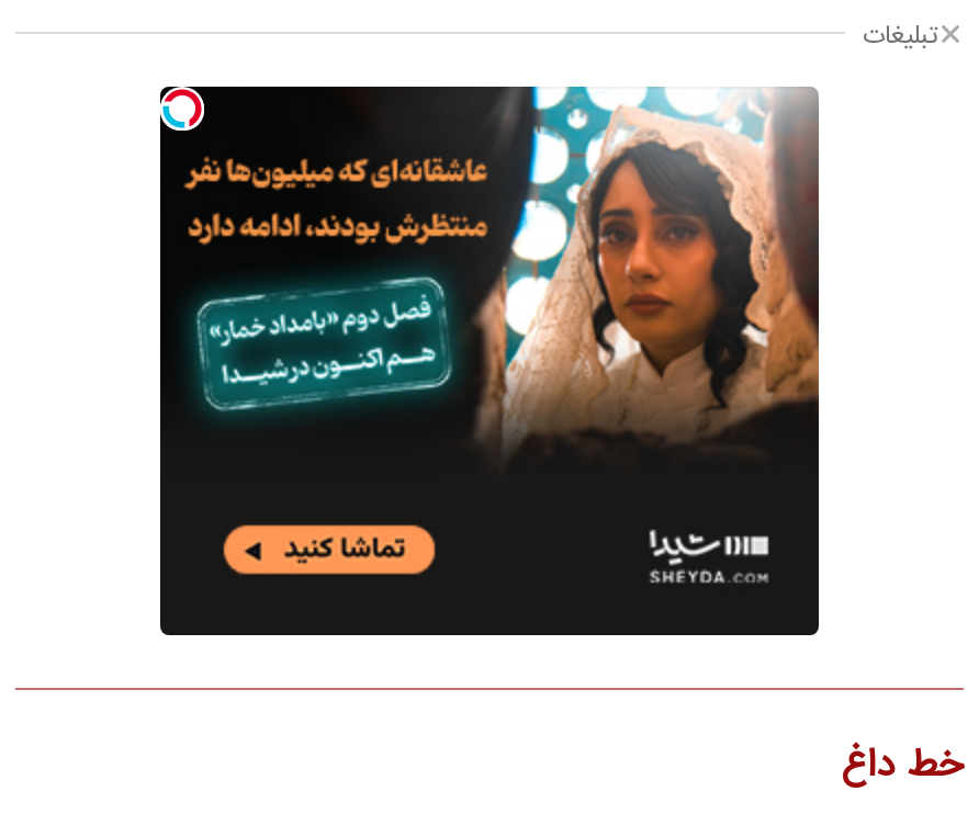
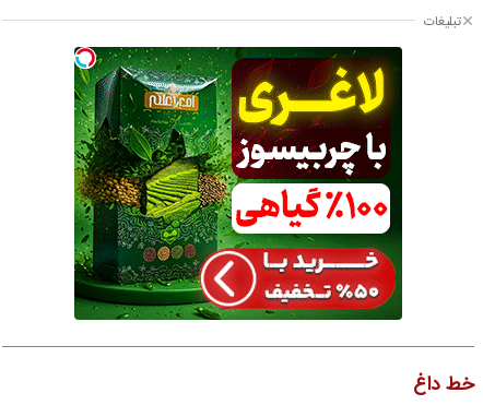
- [image]
+ [image]
